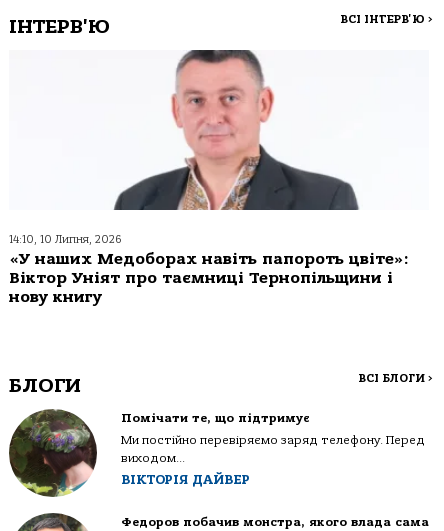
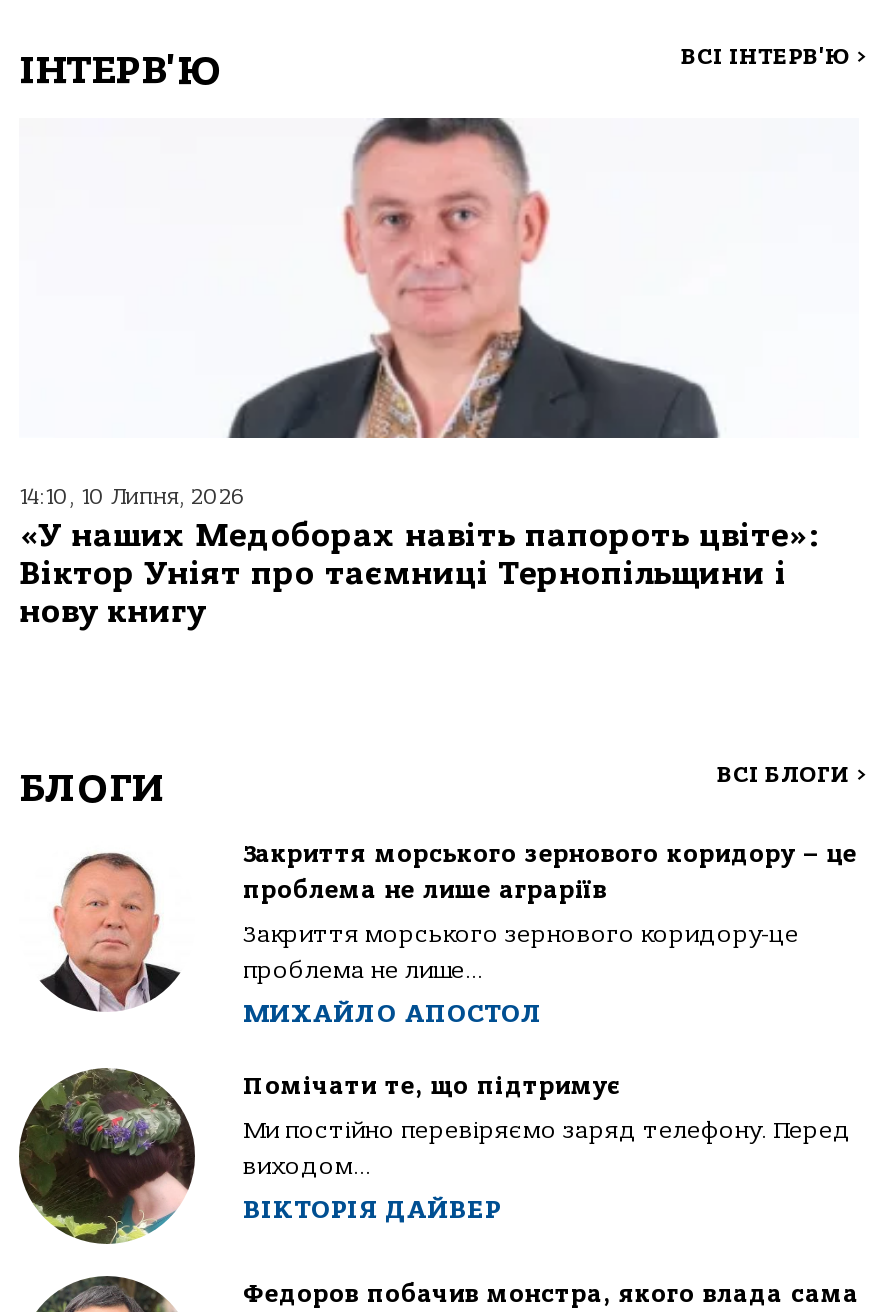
+ [image]
+ Закриття морського зернового коридору – це
+ проблема не лише аграріїв
+ Закриття морського зернового коридору-це
+ проблема не лише...
+ МИХАЙЛО АПОСТОЛ
